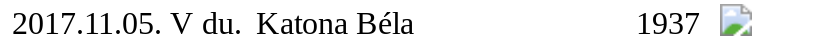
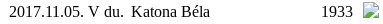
- 1937
+ 1933
